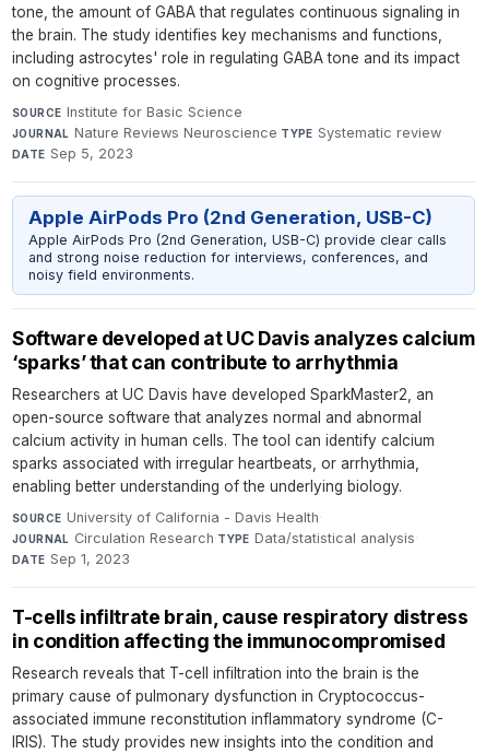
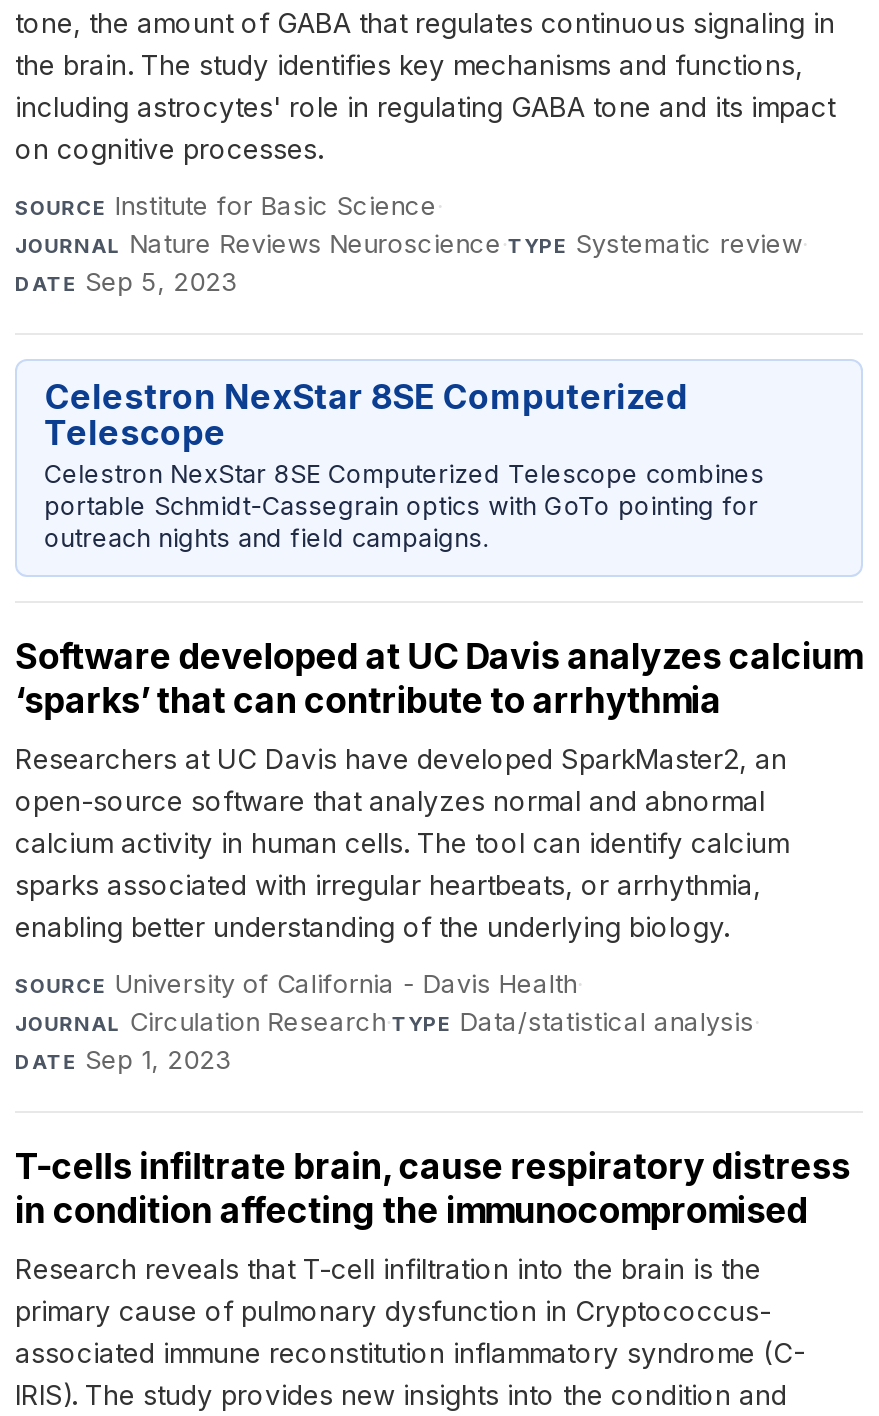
- Apple AirPods Pro (2nd Generation, USB-C)
- Apple AirPods Pro (2nd Generation, USB-C) provide clear calls
- and strong noise reduction for interviews, conferences, and
- noisy field environments.
+ Celestron NexStar 8SE Computerized
+ Telescope
+ Celestron NexStar 8SE Computerized Telescope combines
+ portable Schmidt-Cassegrain optics with GoTo pointing for
+ outreach nights and field campaigns.
